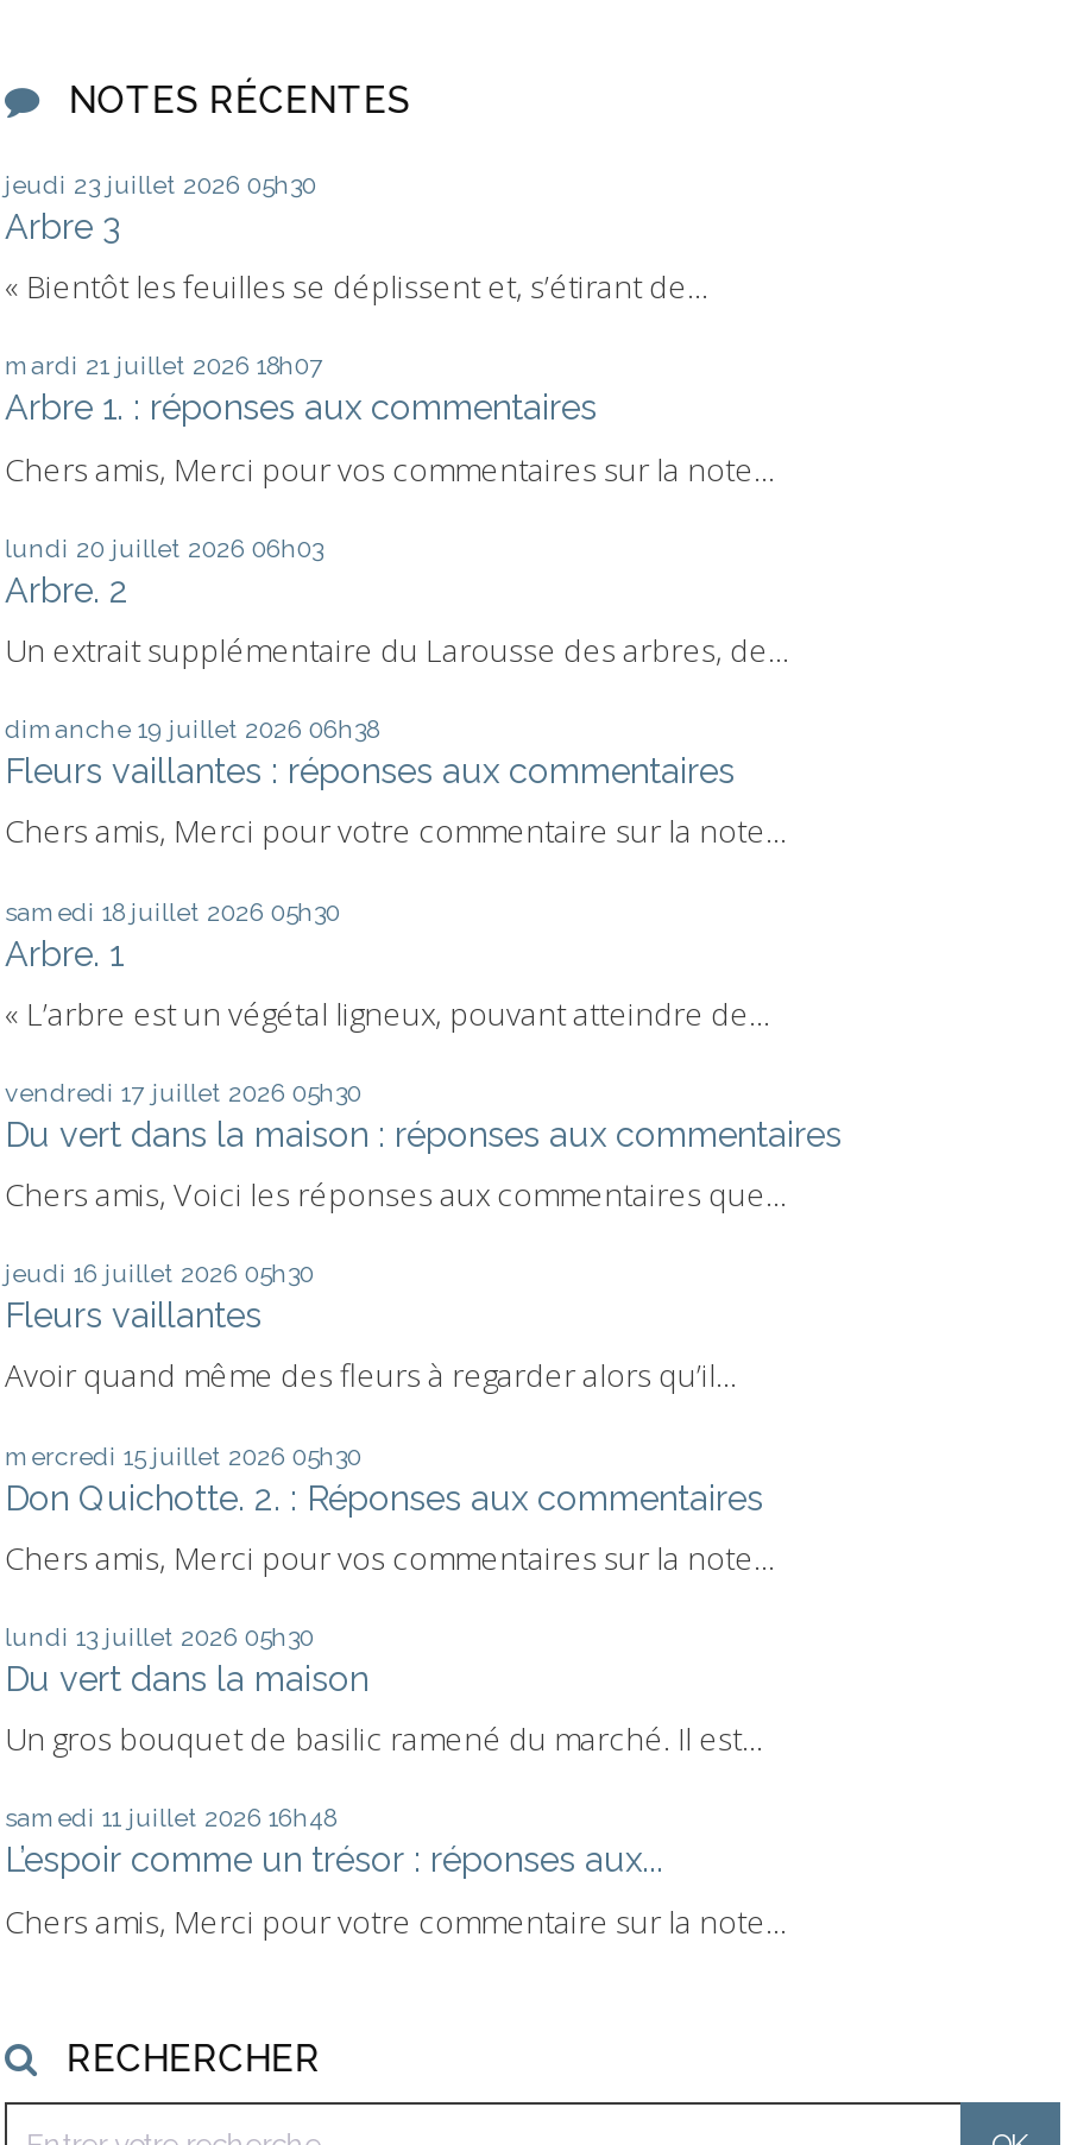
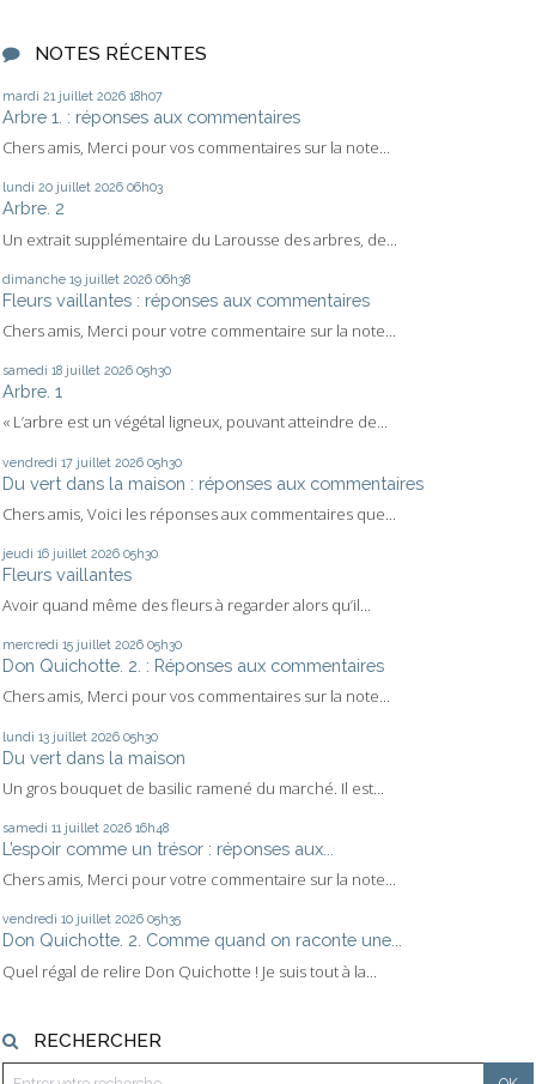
- jeudi 23 juillet 2026 05h30
- Arbre 3
- « Bientôt les feuilles se déplissent et, s’étirant de...

moved up: mardi 21 juillet 2026 18h07 | Arbre 1. : réponses aux commentaires | Chers amis, Merci pour vos commentaires sur la note... | ... | L’espoir comme un trésor : réponses aux... | Chers amis, Merci pour votre commentaire sur la note...

+ vendredi 10 juillet 2026 05h35
+ Don Quichotte. 2. Comme quand on raconte une...
+ Quel régal de relire Don Quichotte ! Je suis tout à la...
